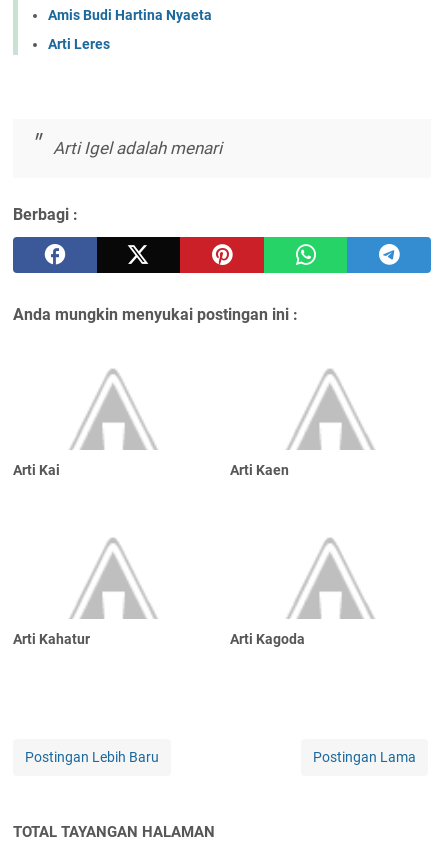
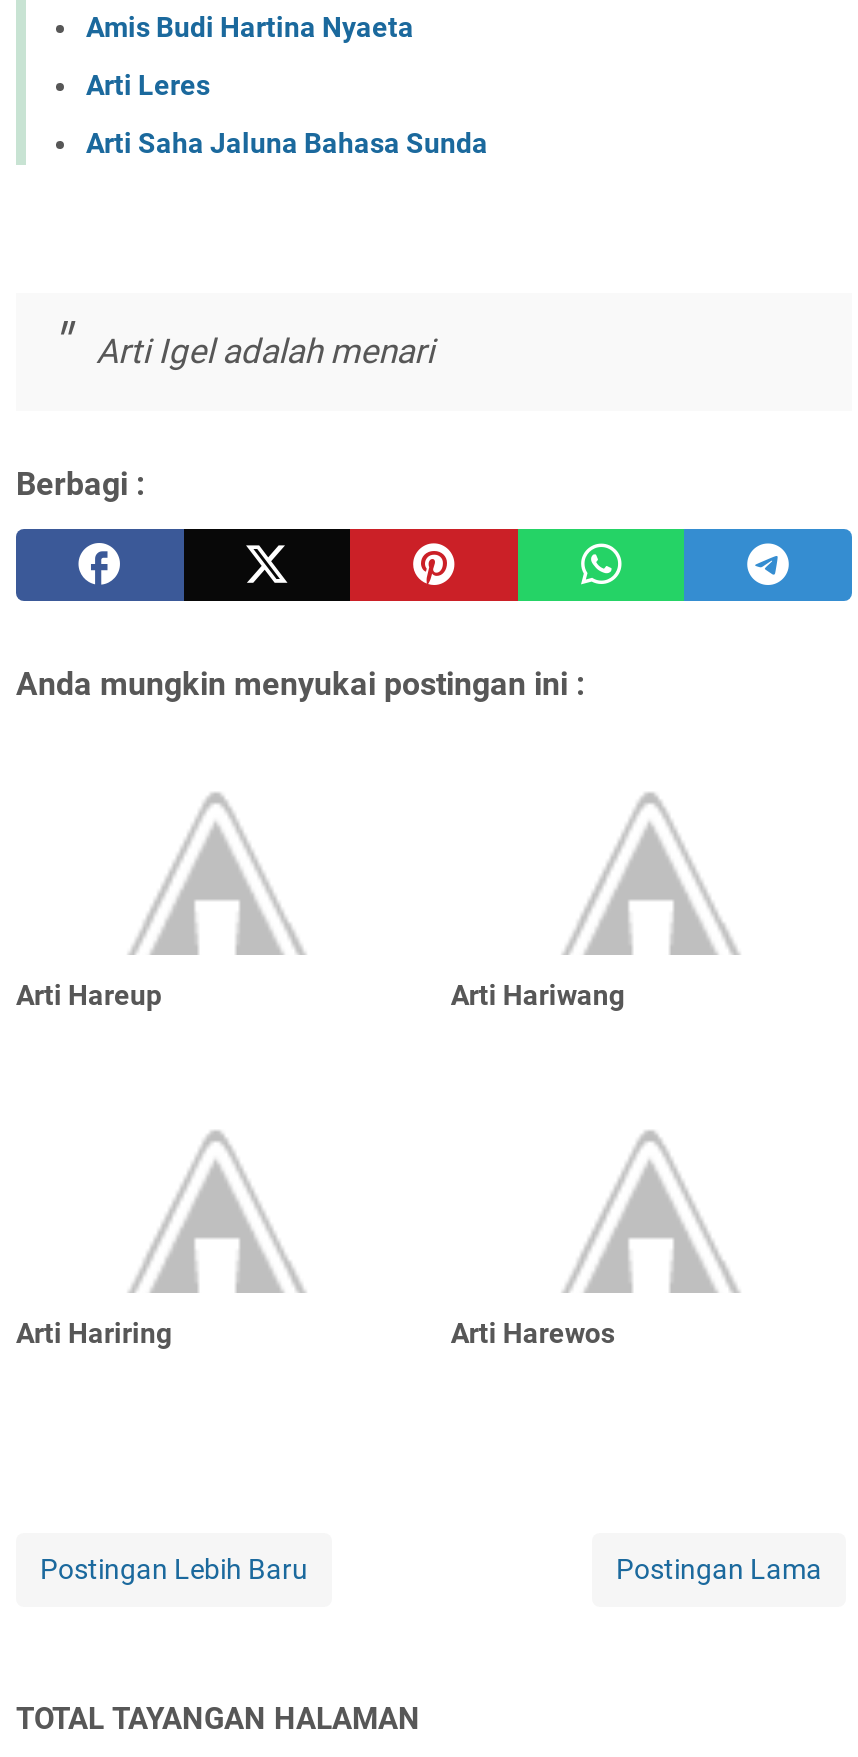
+ Arti Saha Jaluna Bahasa Sunda

- Arti Kai
+ Arti Hareup

- Arti Kaen
+ Arti Hariwang

- Arti Kahatur
+ Arti Hariring

- Arti Kagoda
+ Arti Harewos
